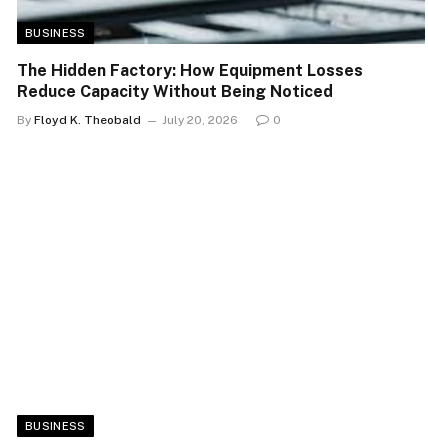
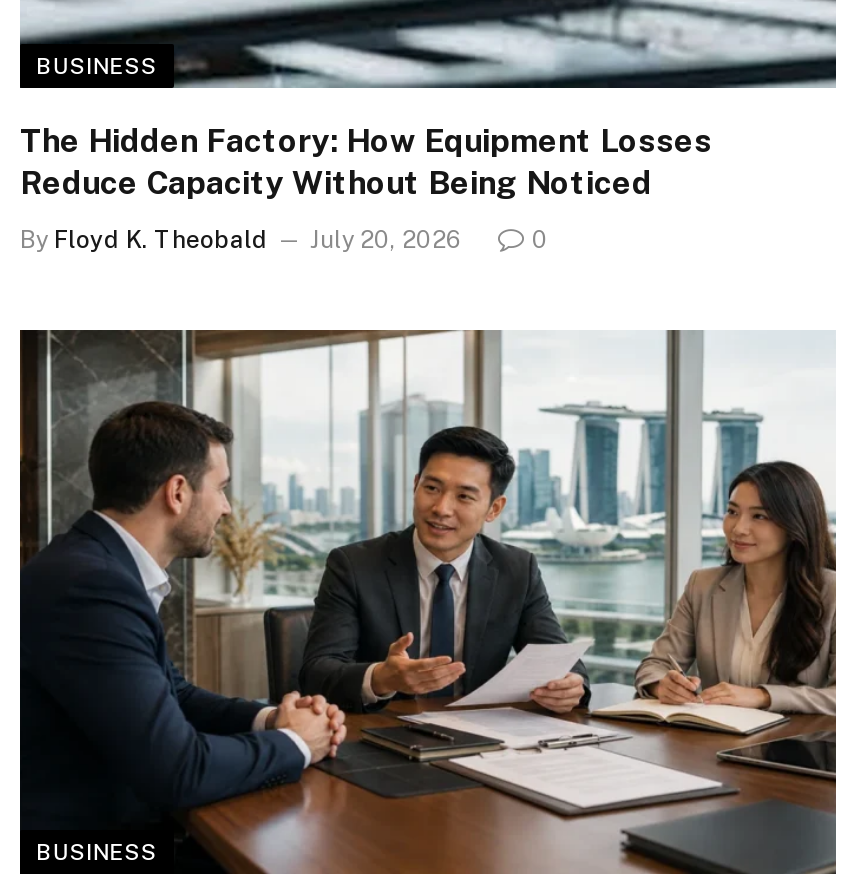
+ [image]
